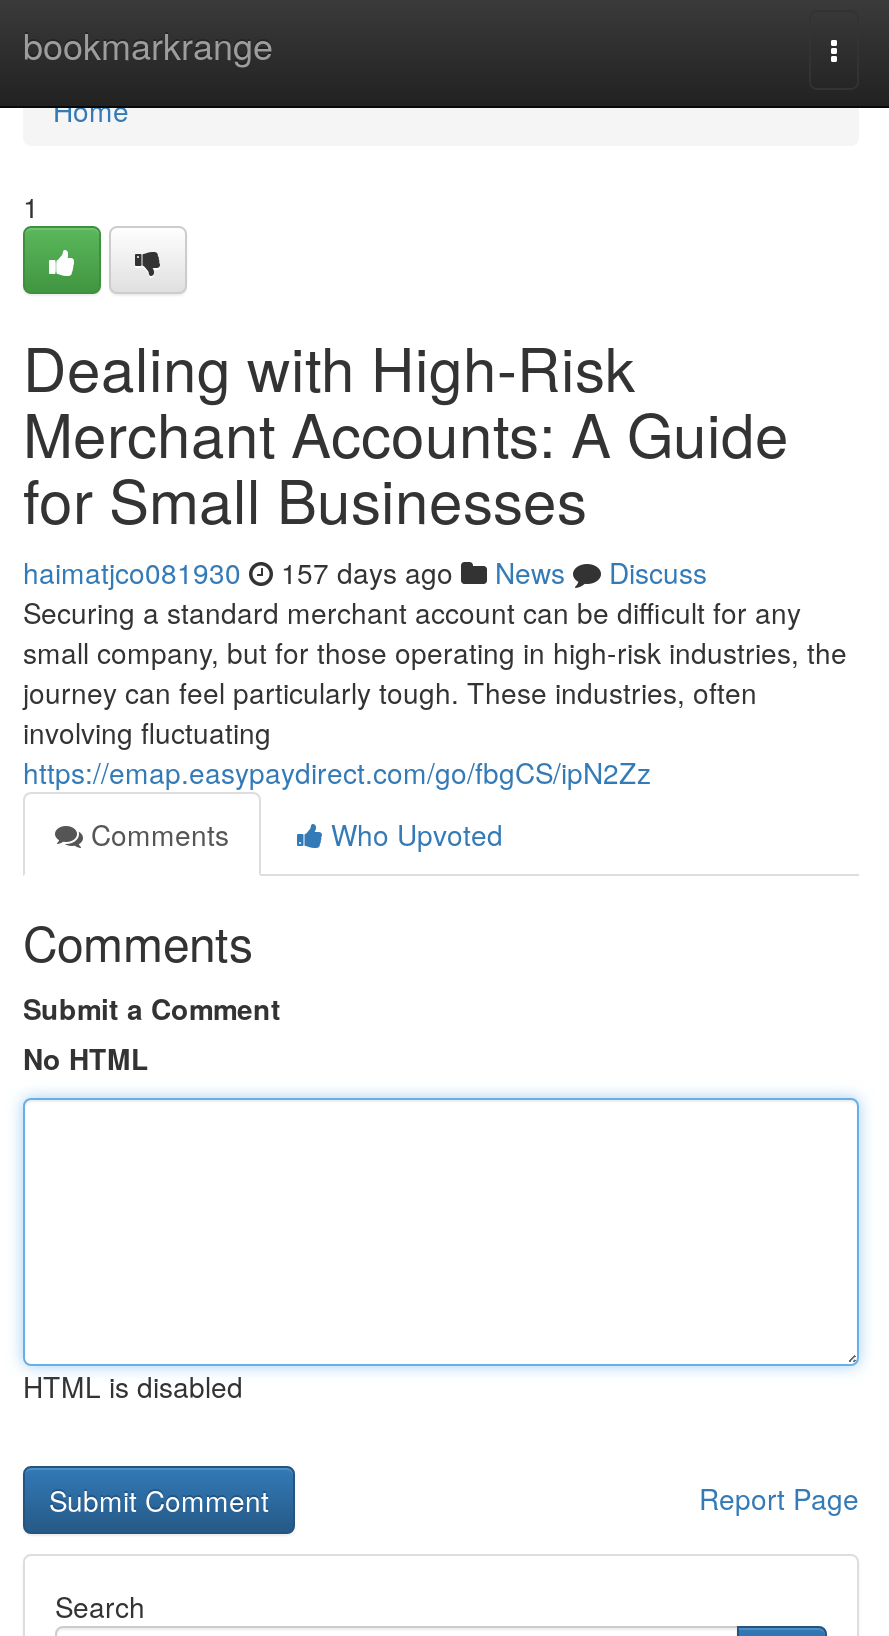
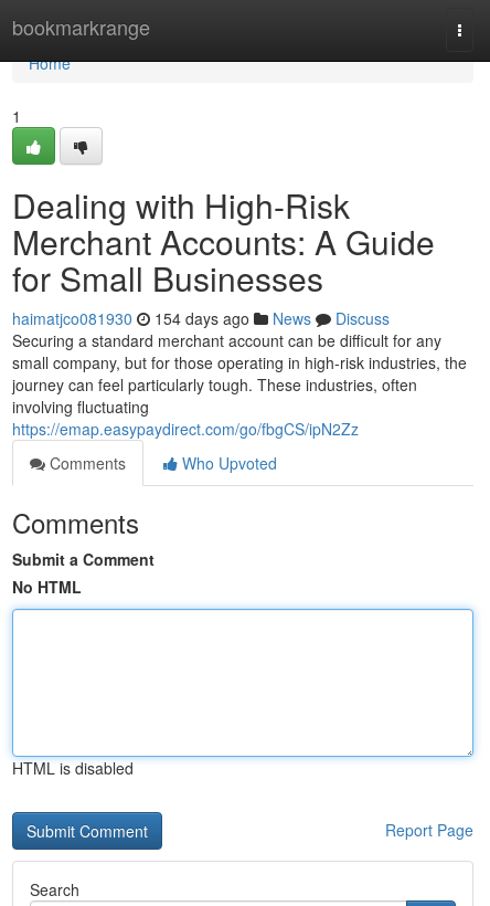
- haimatjco081930 157 days ago News Discuss
+ haimatjco081930 154 days ago News Discuss
